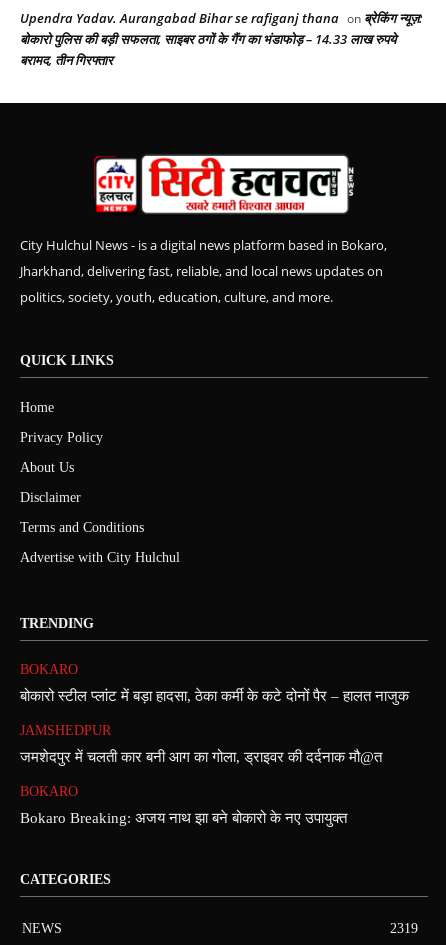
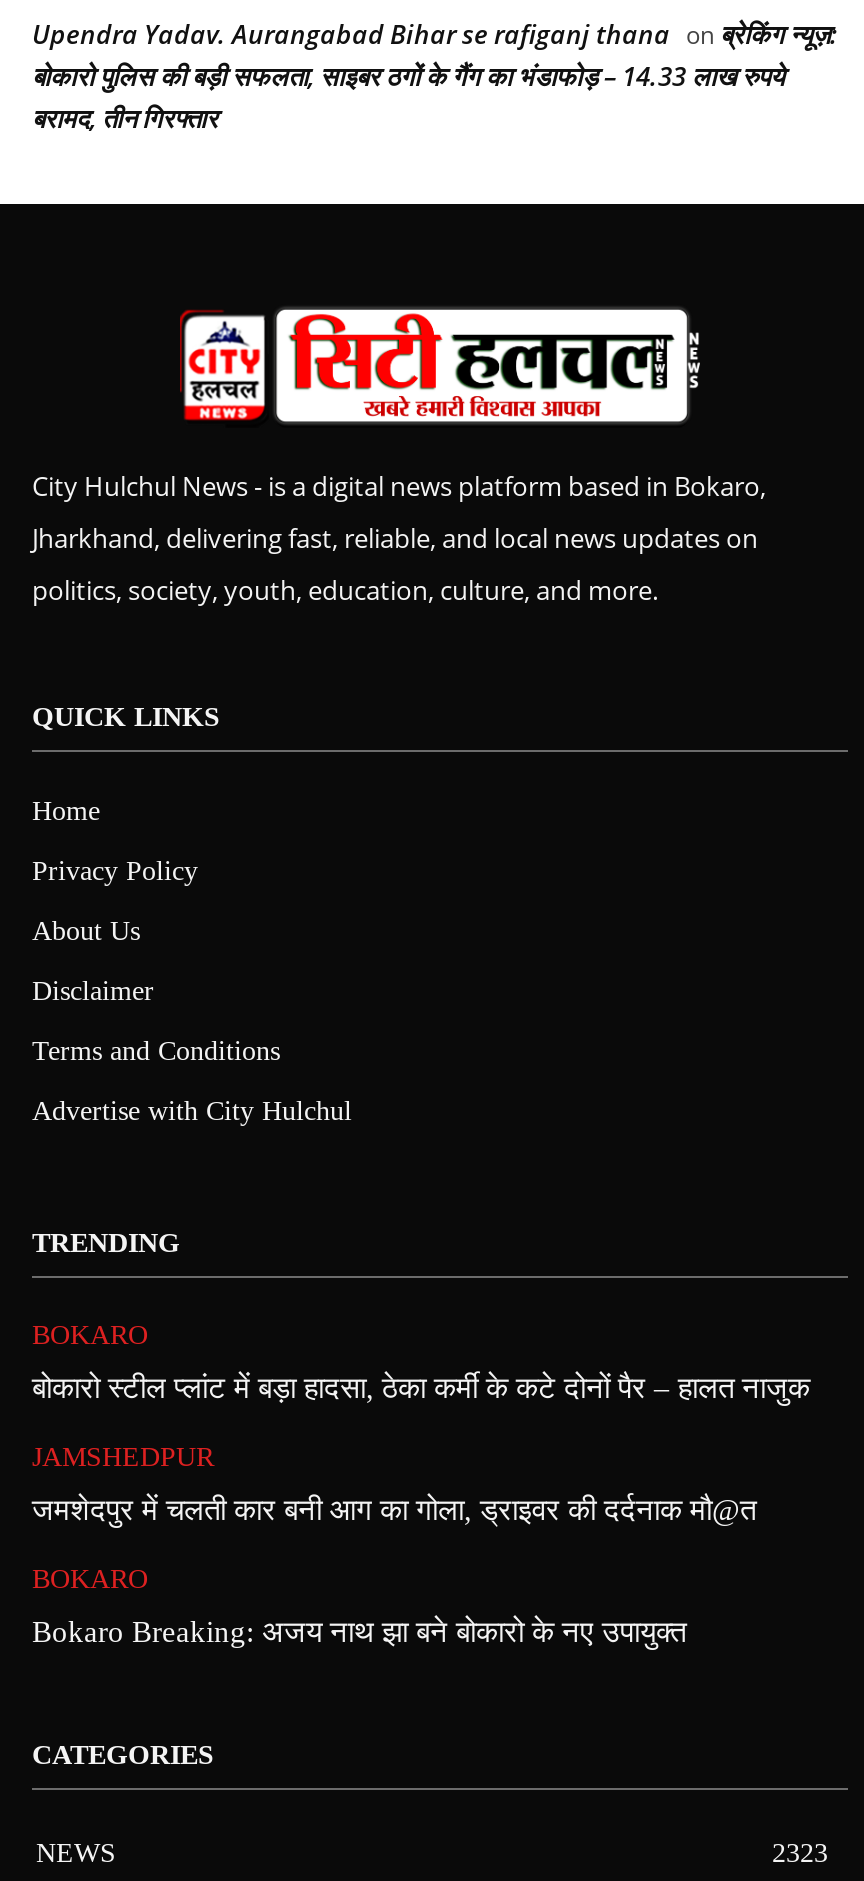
- 2319
+ 2323
